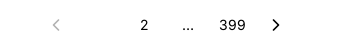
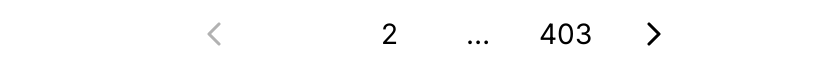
- 399
+ 403
